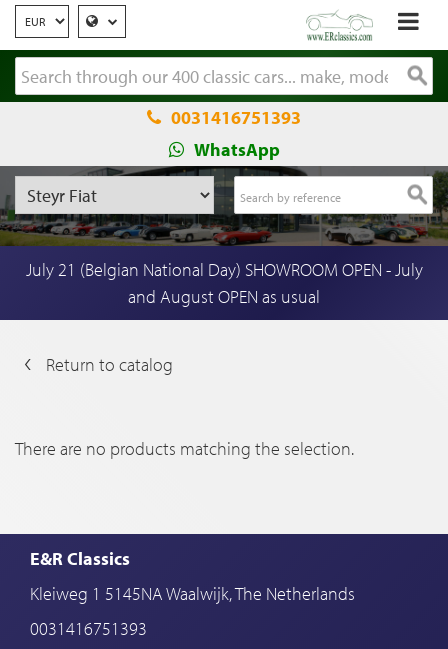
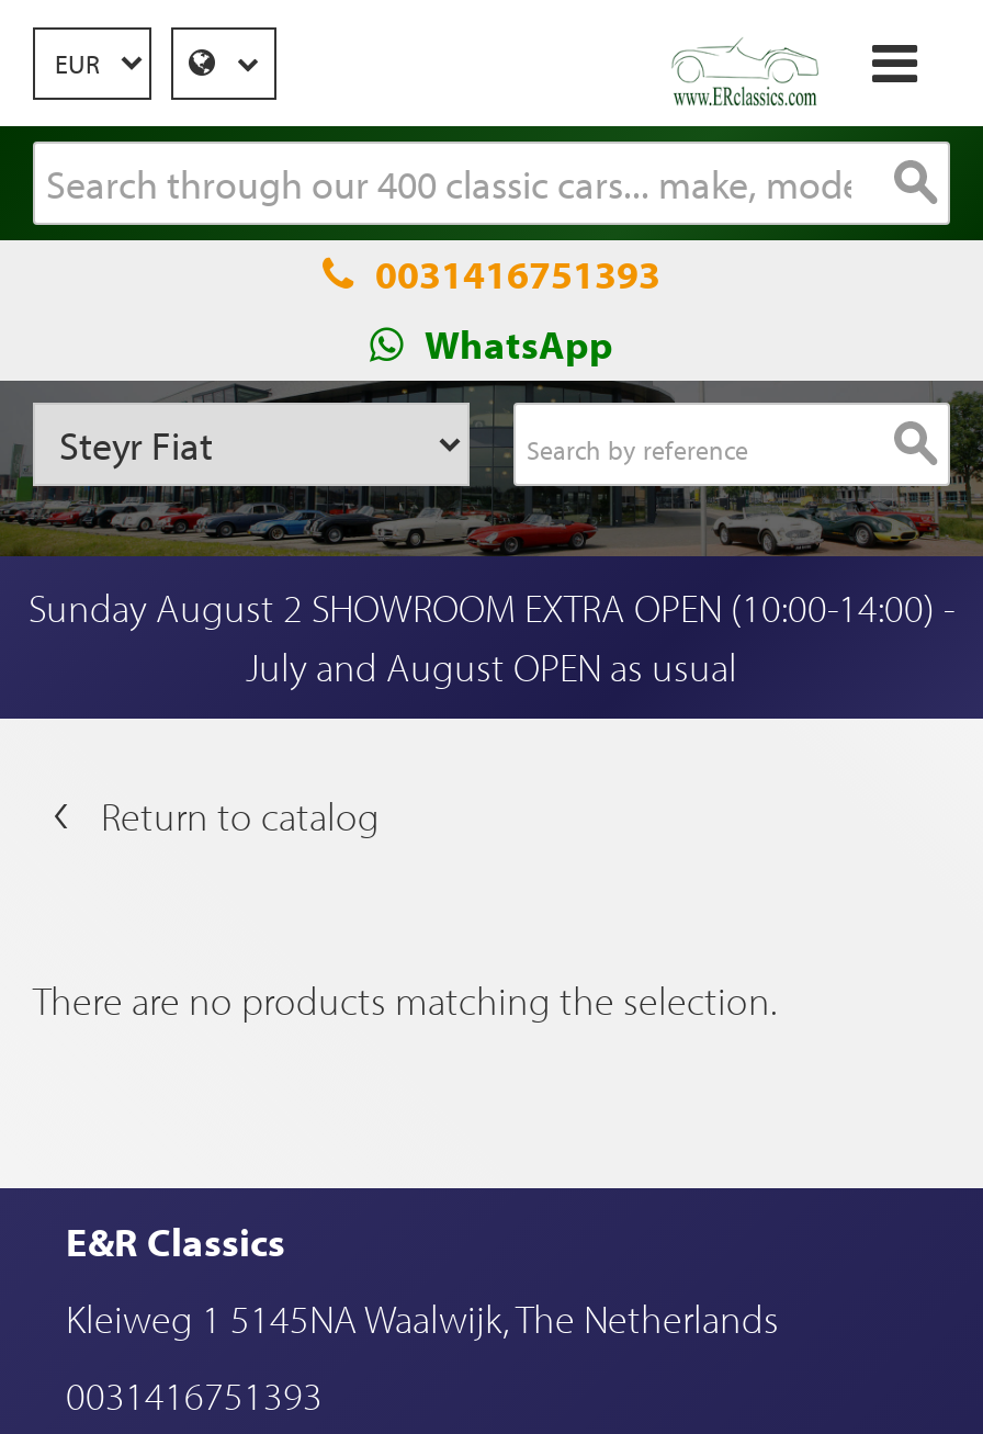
- July 21 (Belgian National Day) SHOWROOM OPEN - July
- and August OPEN as usual
+ Sunday August 2 SHOWROOM EXTRA OPEN (10:00-14:00) -
+ July and August OPEN as usual
